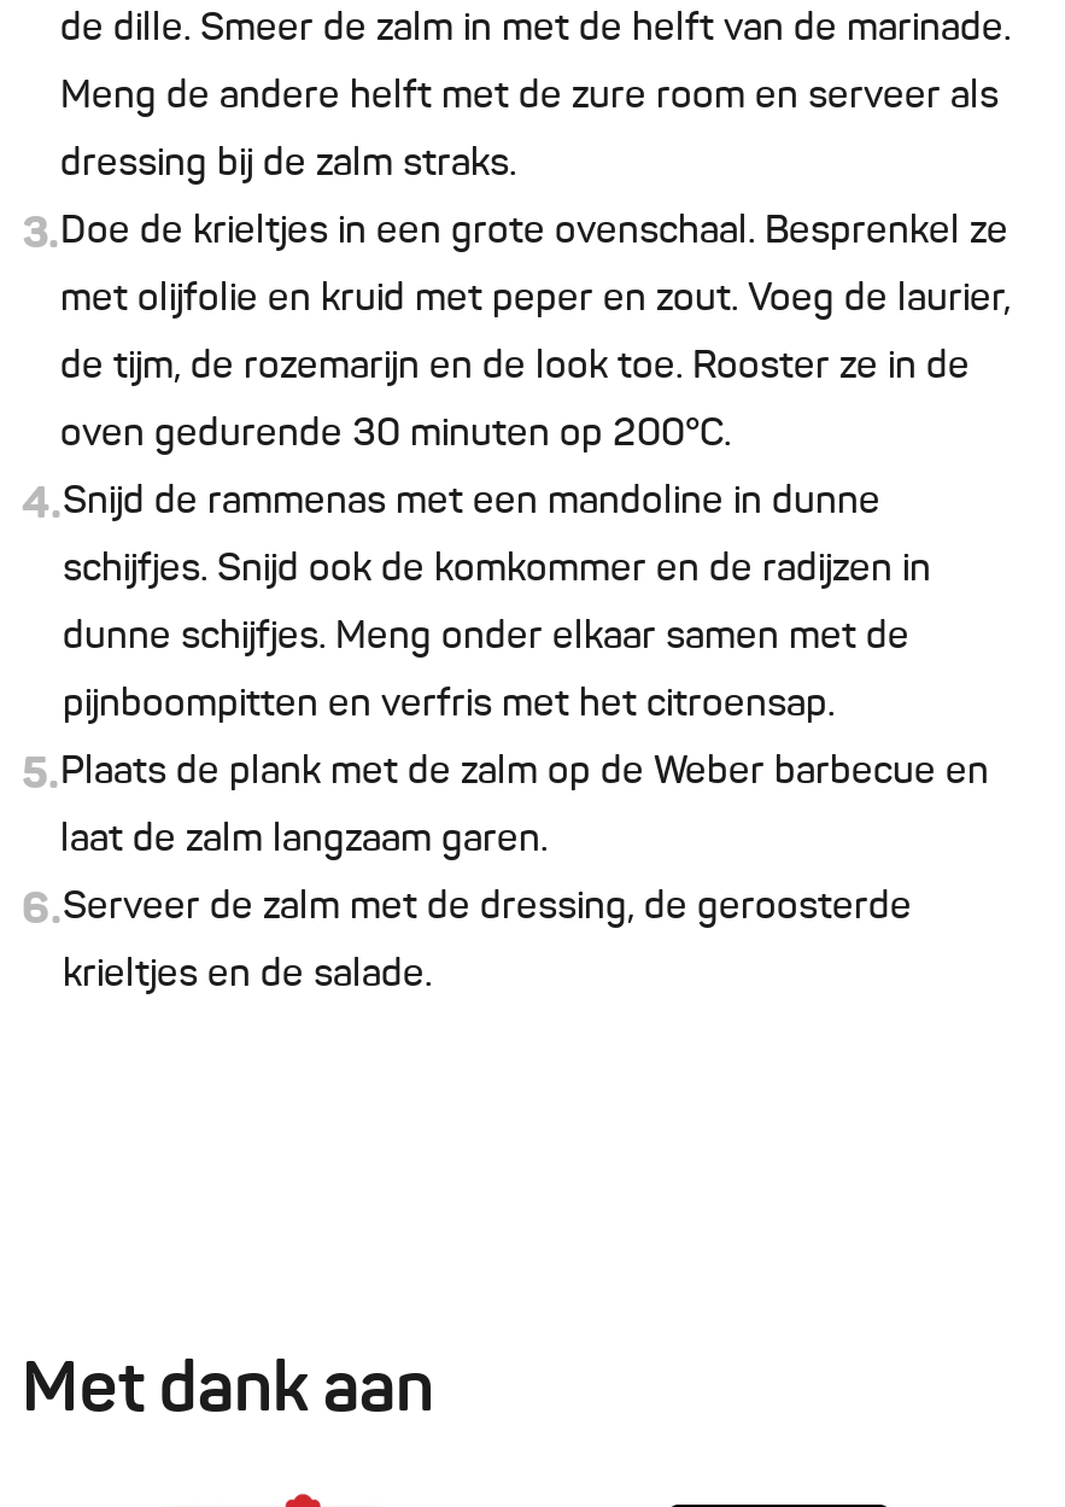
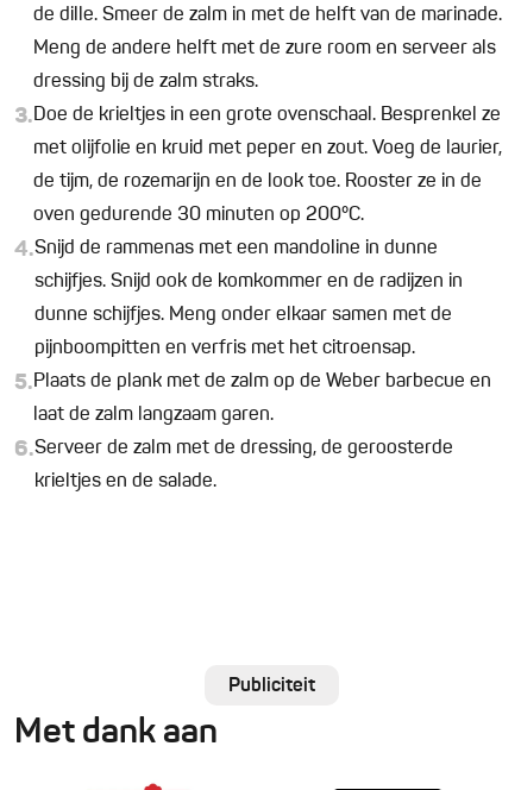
+ Publiciteit
